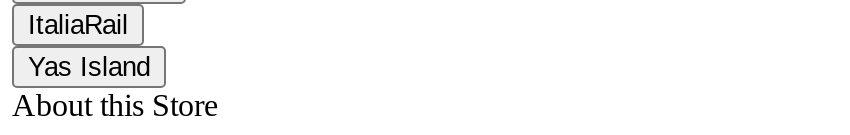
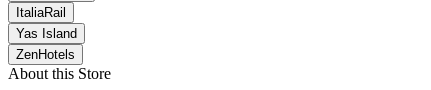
+ ZenHotels
